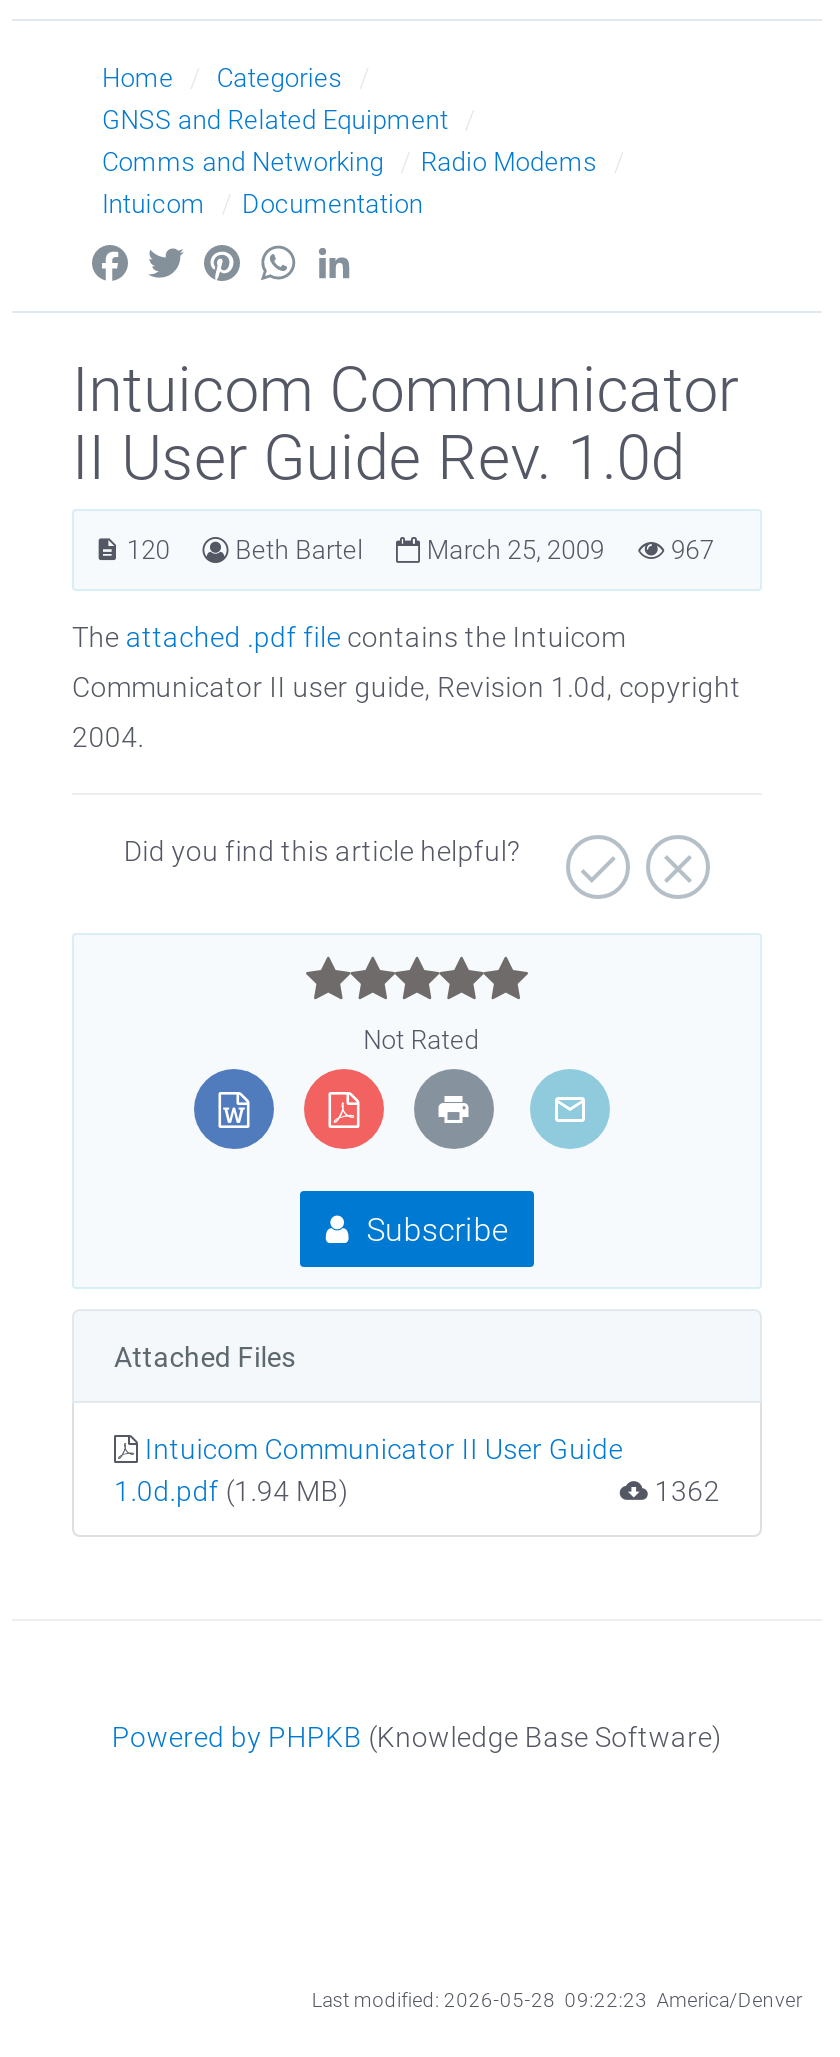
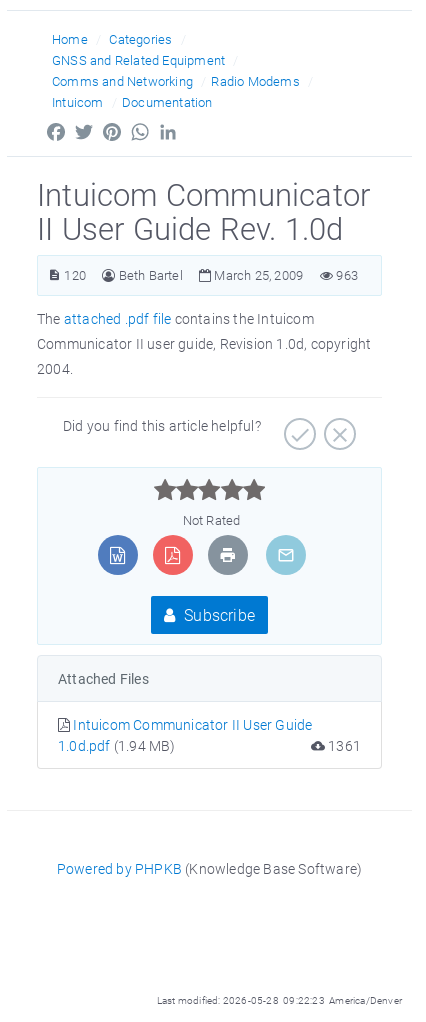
- 120 Beth Bartel March 25, 2009 967
+ 120 Beth Bartel March 25, 2009 963

- 1362
+ 1361
